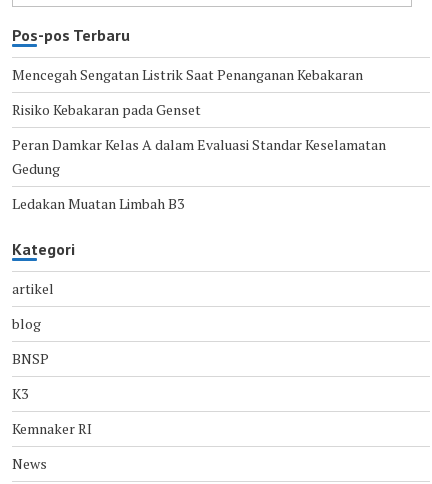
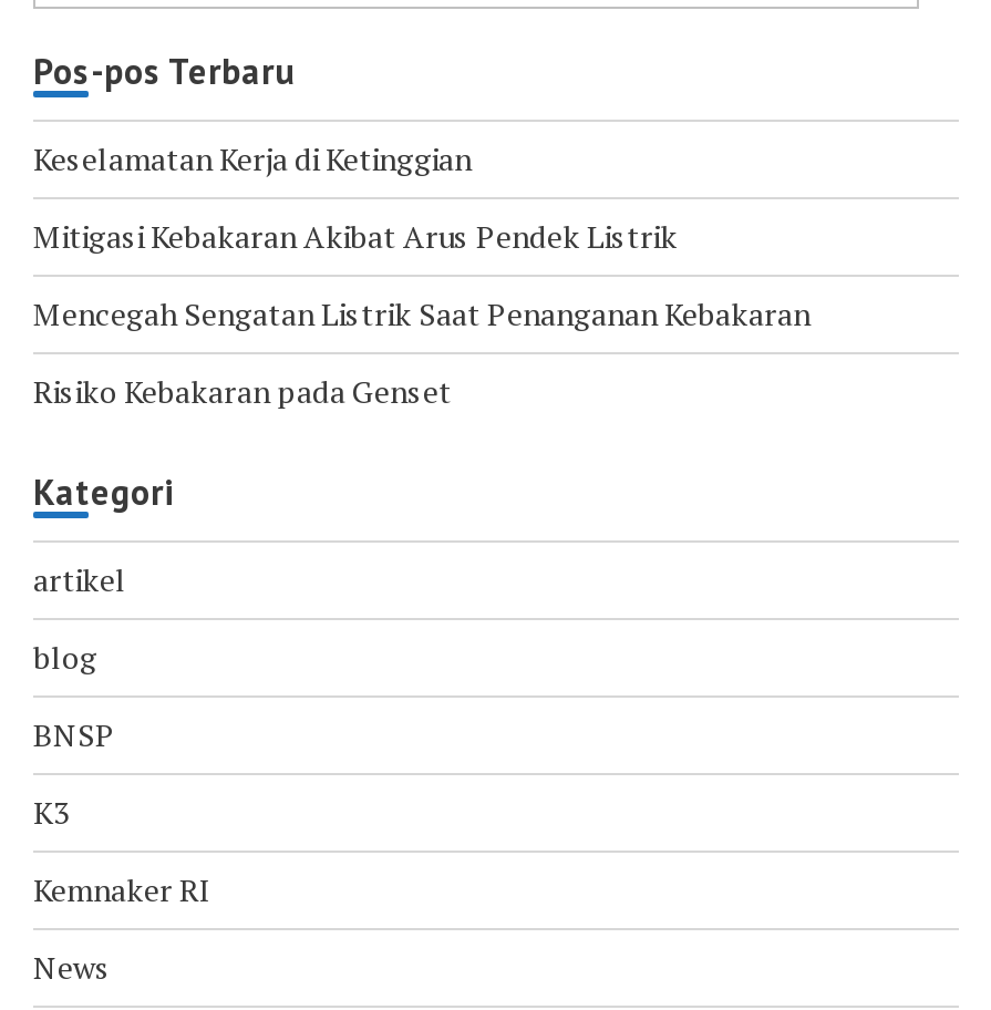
+ Keselamatan Kerja di Ketinggian
+ Mitigasi Kebakaran Akibat Arus Pendek Listrik

moved down: Mencegah Sengatan Listrik Saat Penanganan Kebakaran | Risiko Kebakaran pada Genset

- Peran Damkar Kelas A dalam Evaluasi Standar Keselamatan
- Gedung
- Ledakan Muatan Limbah B3
